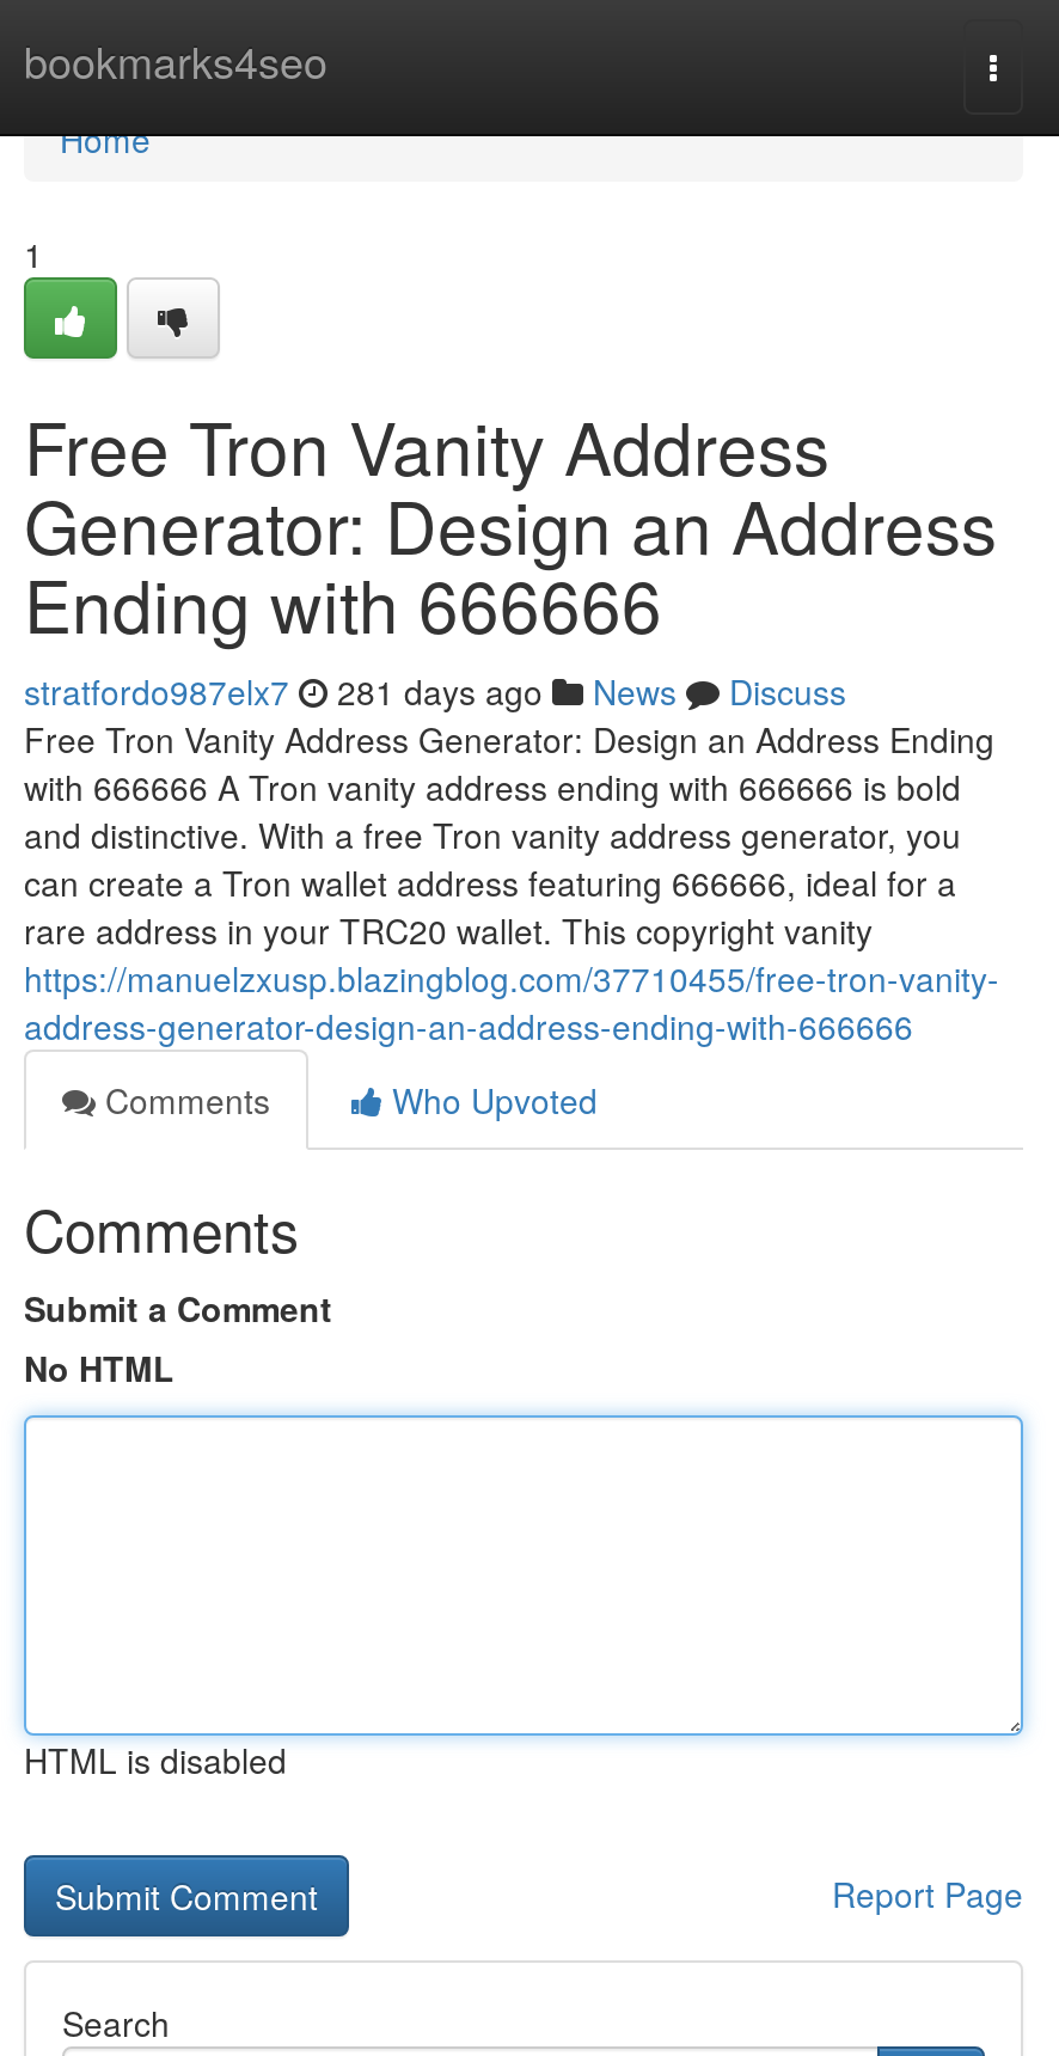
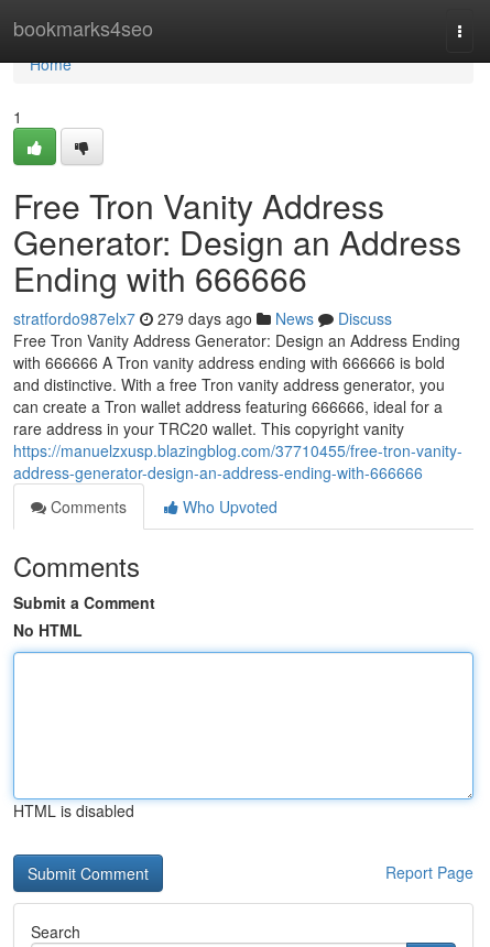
- stratfordo987elx7 281 days ago News Discuss
+ stratfordo987elx7 279 days ago News Discuss
